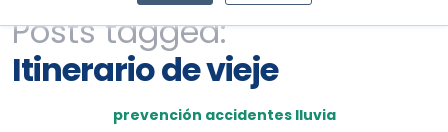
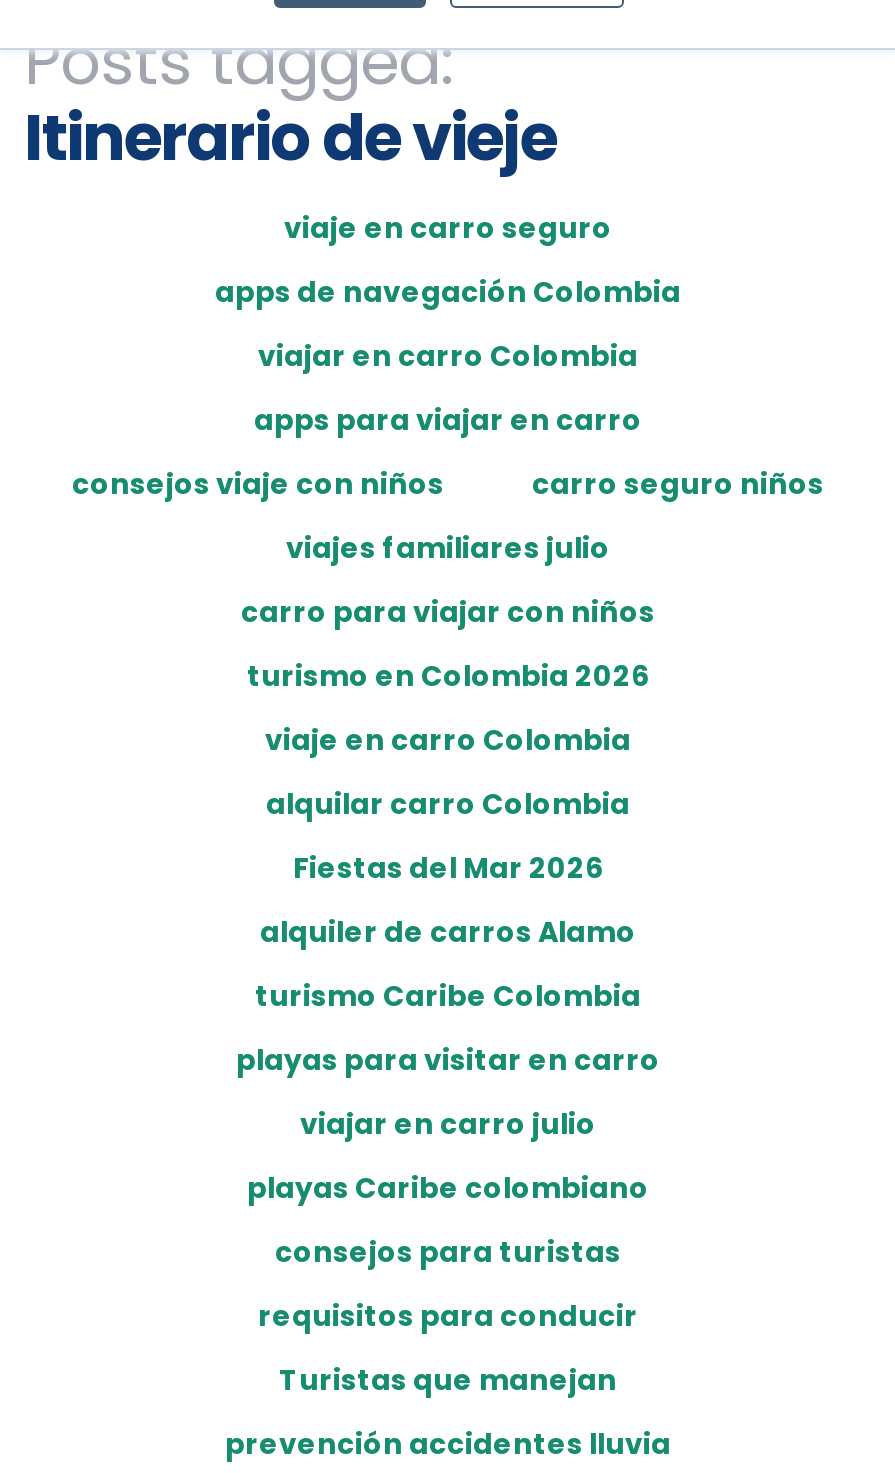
+ viaje en carro seguro
+ apps de navegación Colombia
+ viajar en carro Colombia
+ apps para viajar en carro
+ consejos viaje con niños
+ carro seguro niños
+ viajes familiares julio
+ carro para viajar con niños
+ turismo en Colombia 2026
+ viaje en carro Colombia
+ alquilar carro Colombia
+ Fiestas del Mar 2026
+ alquiler de carros Alamo
+ turismo Caribe Colombia
+ playas para visitar en carro
+ viajar en carro julio
+ playas Caribe colombiano
+ consejos para turistas
+ requisitos para conducir
+ Turistas que manejan
